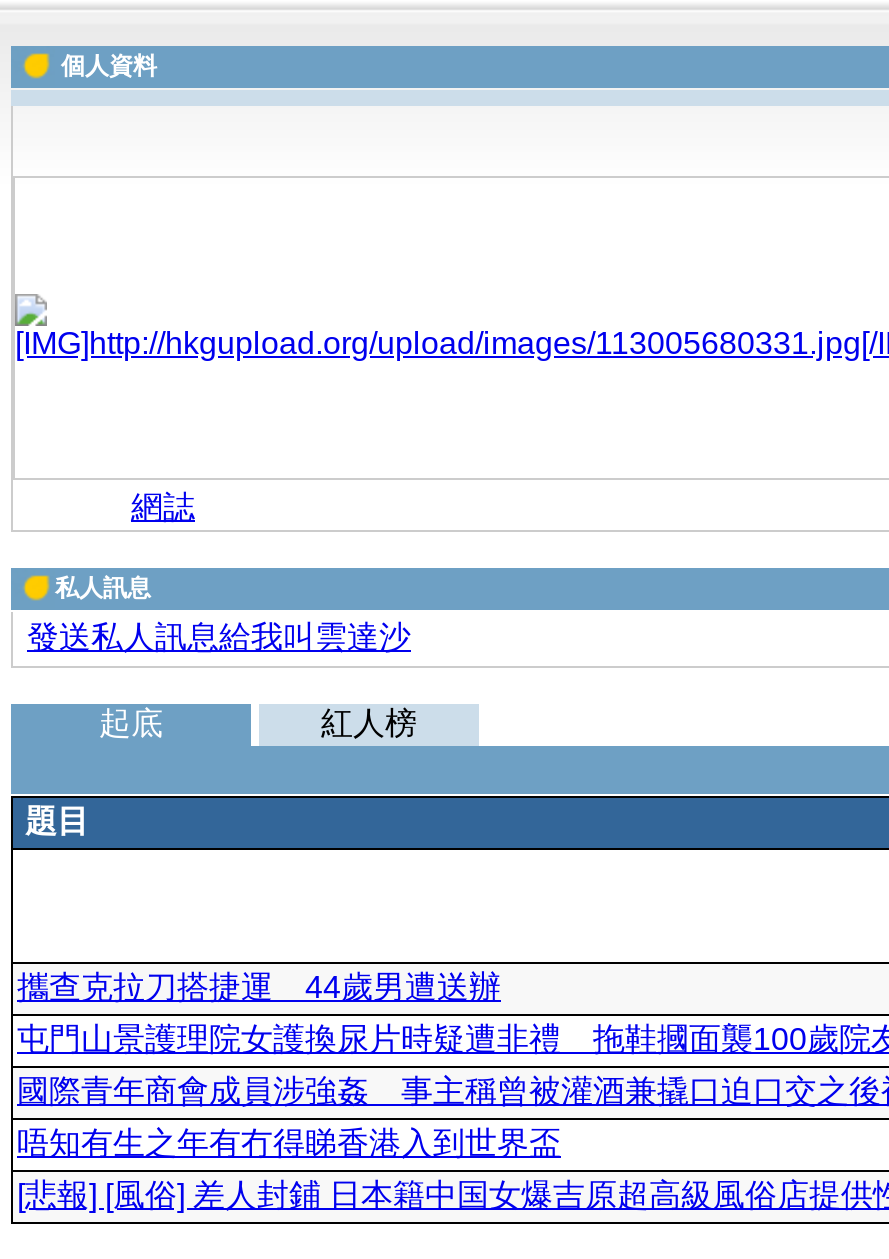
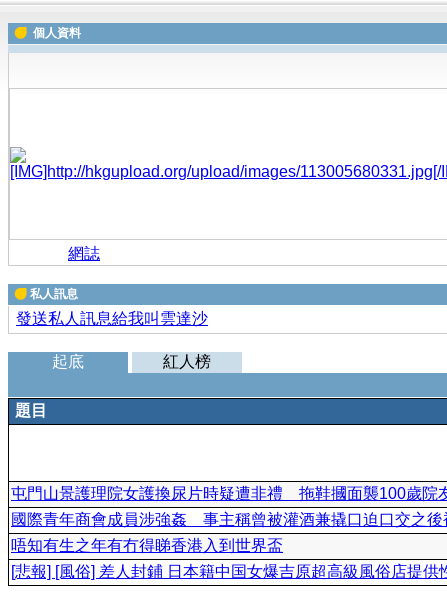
- 攜查克拉刀搭捷運 44歲男遭送辦
